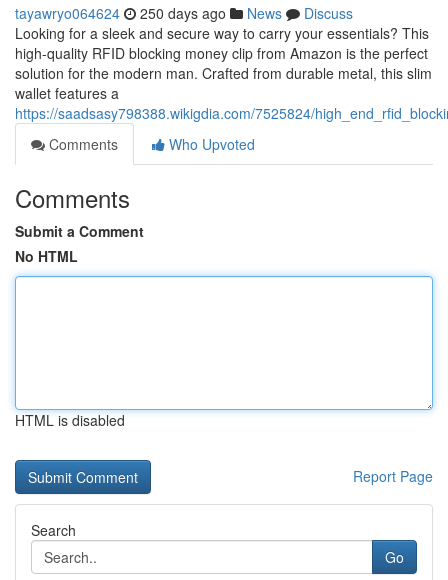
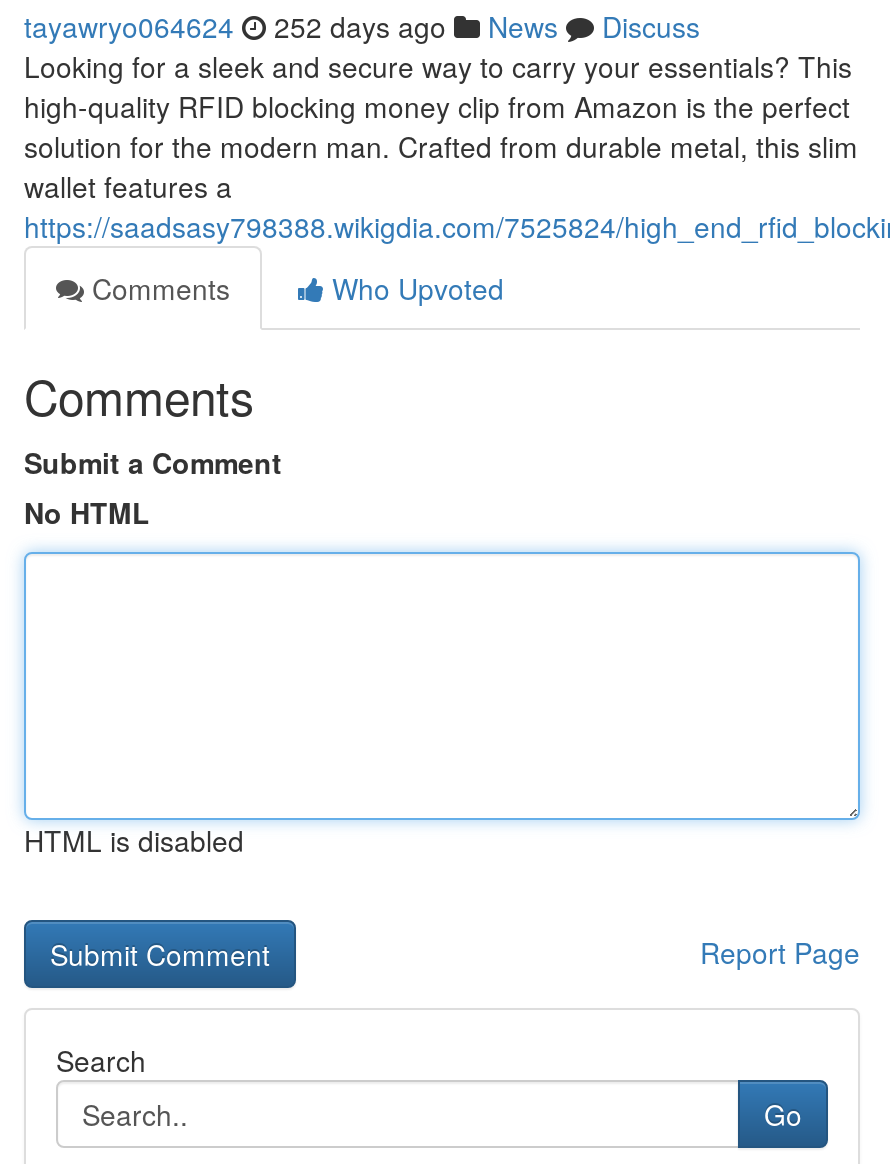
- tayawryo064624 250 days ago News Discuss
+ tayawryo064624 252 days ago News Discuss
